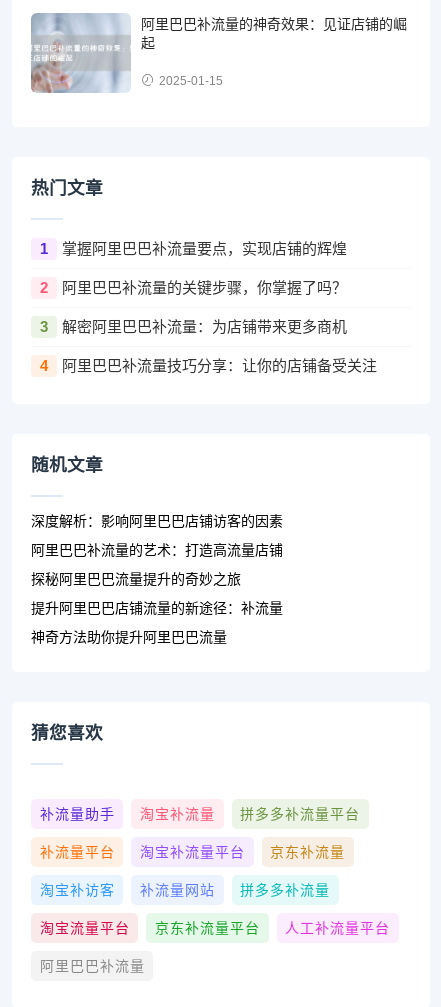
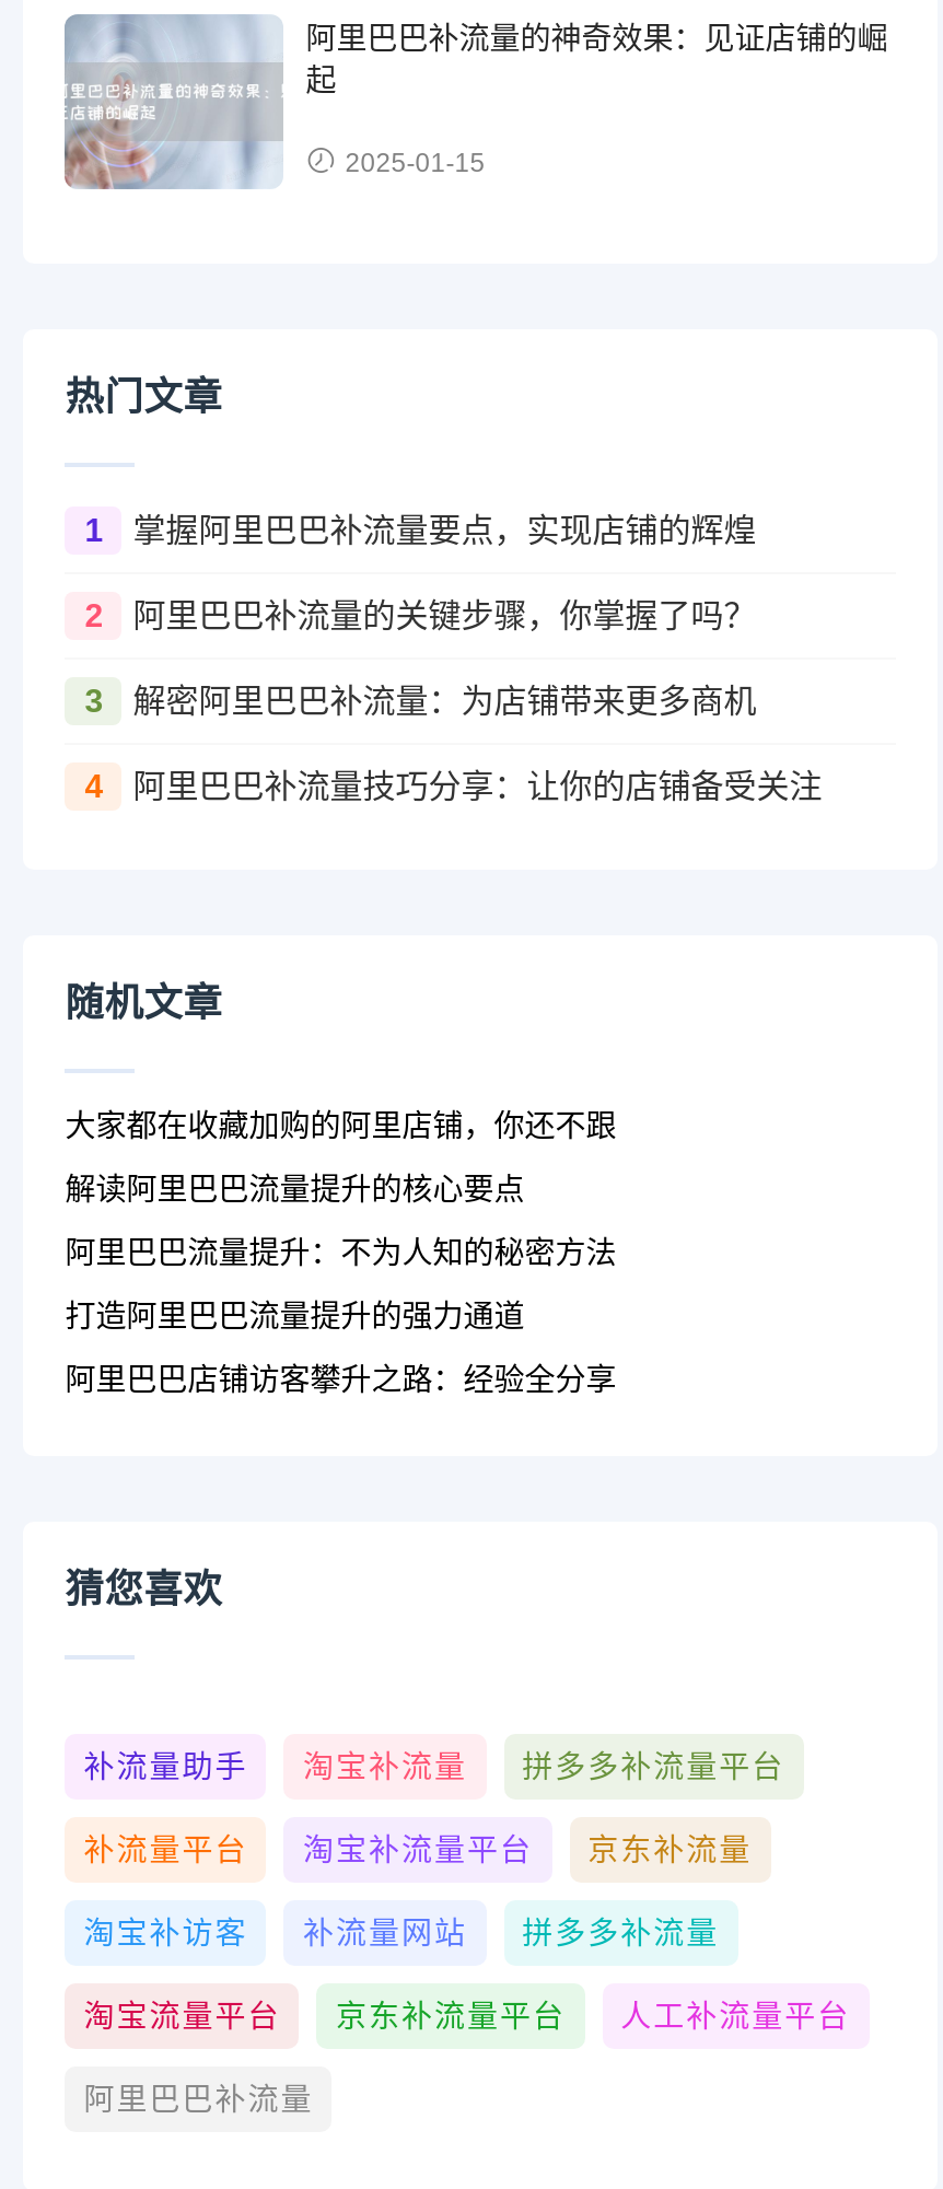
- 深度解析：影响阿里巴巴店铺访客的因素
+ 大家都在收藏加购的阿里店铺，你还不跟

- 阿里巴巴补流量的艺术：打造高流量店铺
+ 解读阿里巴巴流量提升的核心要点

- 探秘阿里巴巴流量提升的奇妙之旅
+ 阿里巴巴流量提升：不为人知的秘密方法

- 提升阿里巴巴店铺流量的新途径：补流量
+ 打造阿里巴巴流量提升的强力通道

- 神奇方法助你提升阿里巴巴流量
+ 阿里巴巴店铺访客攀升之路：经验全分享
